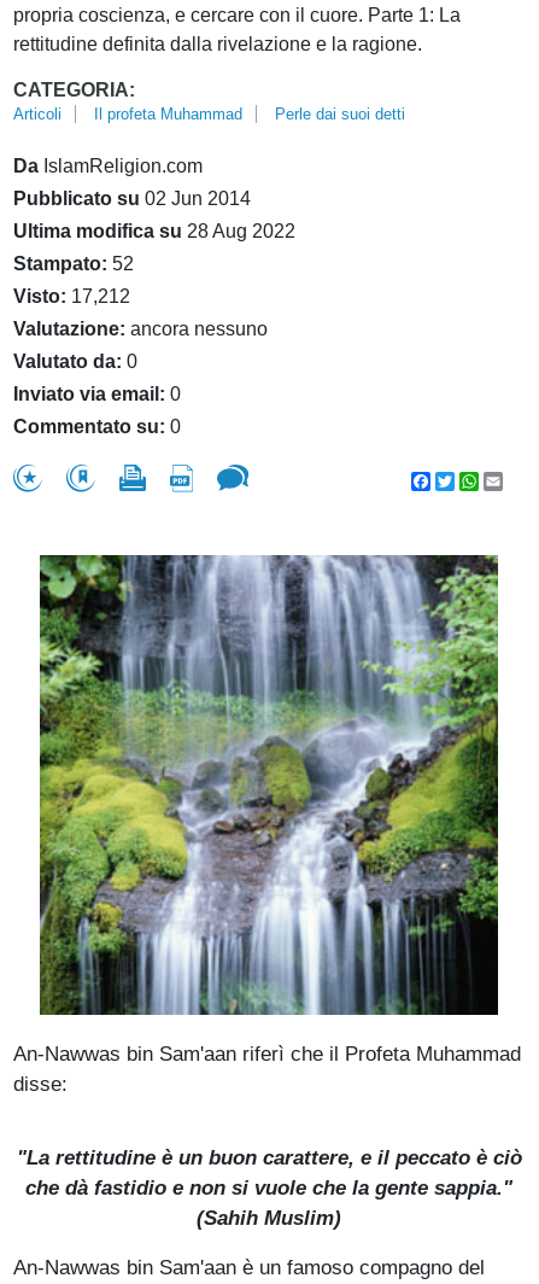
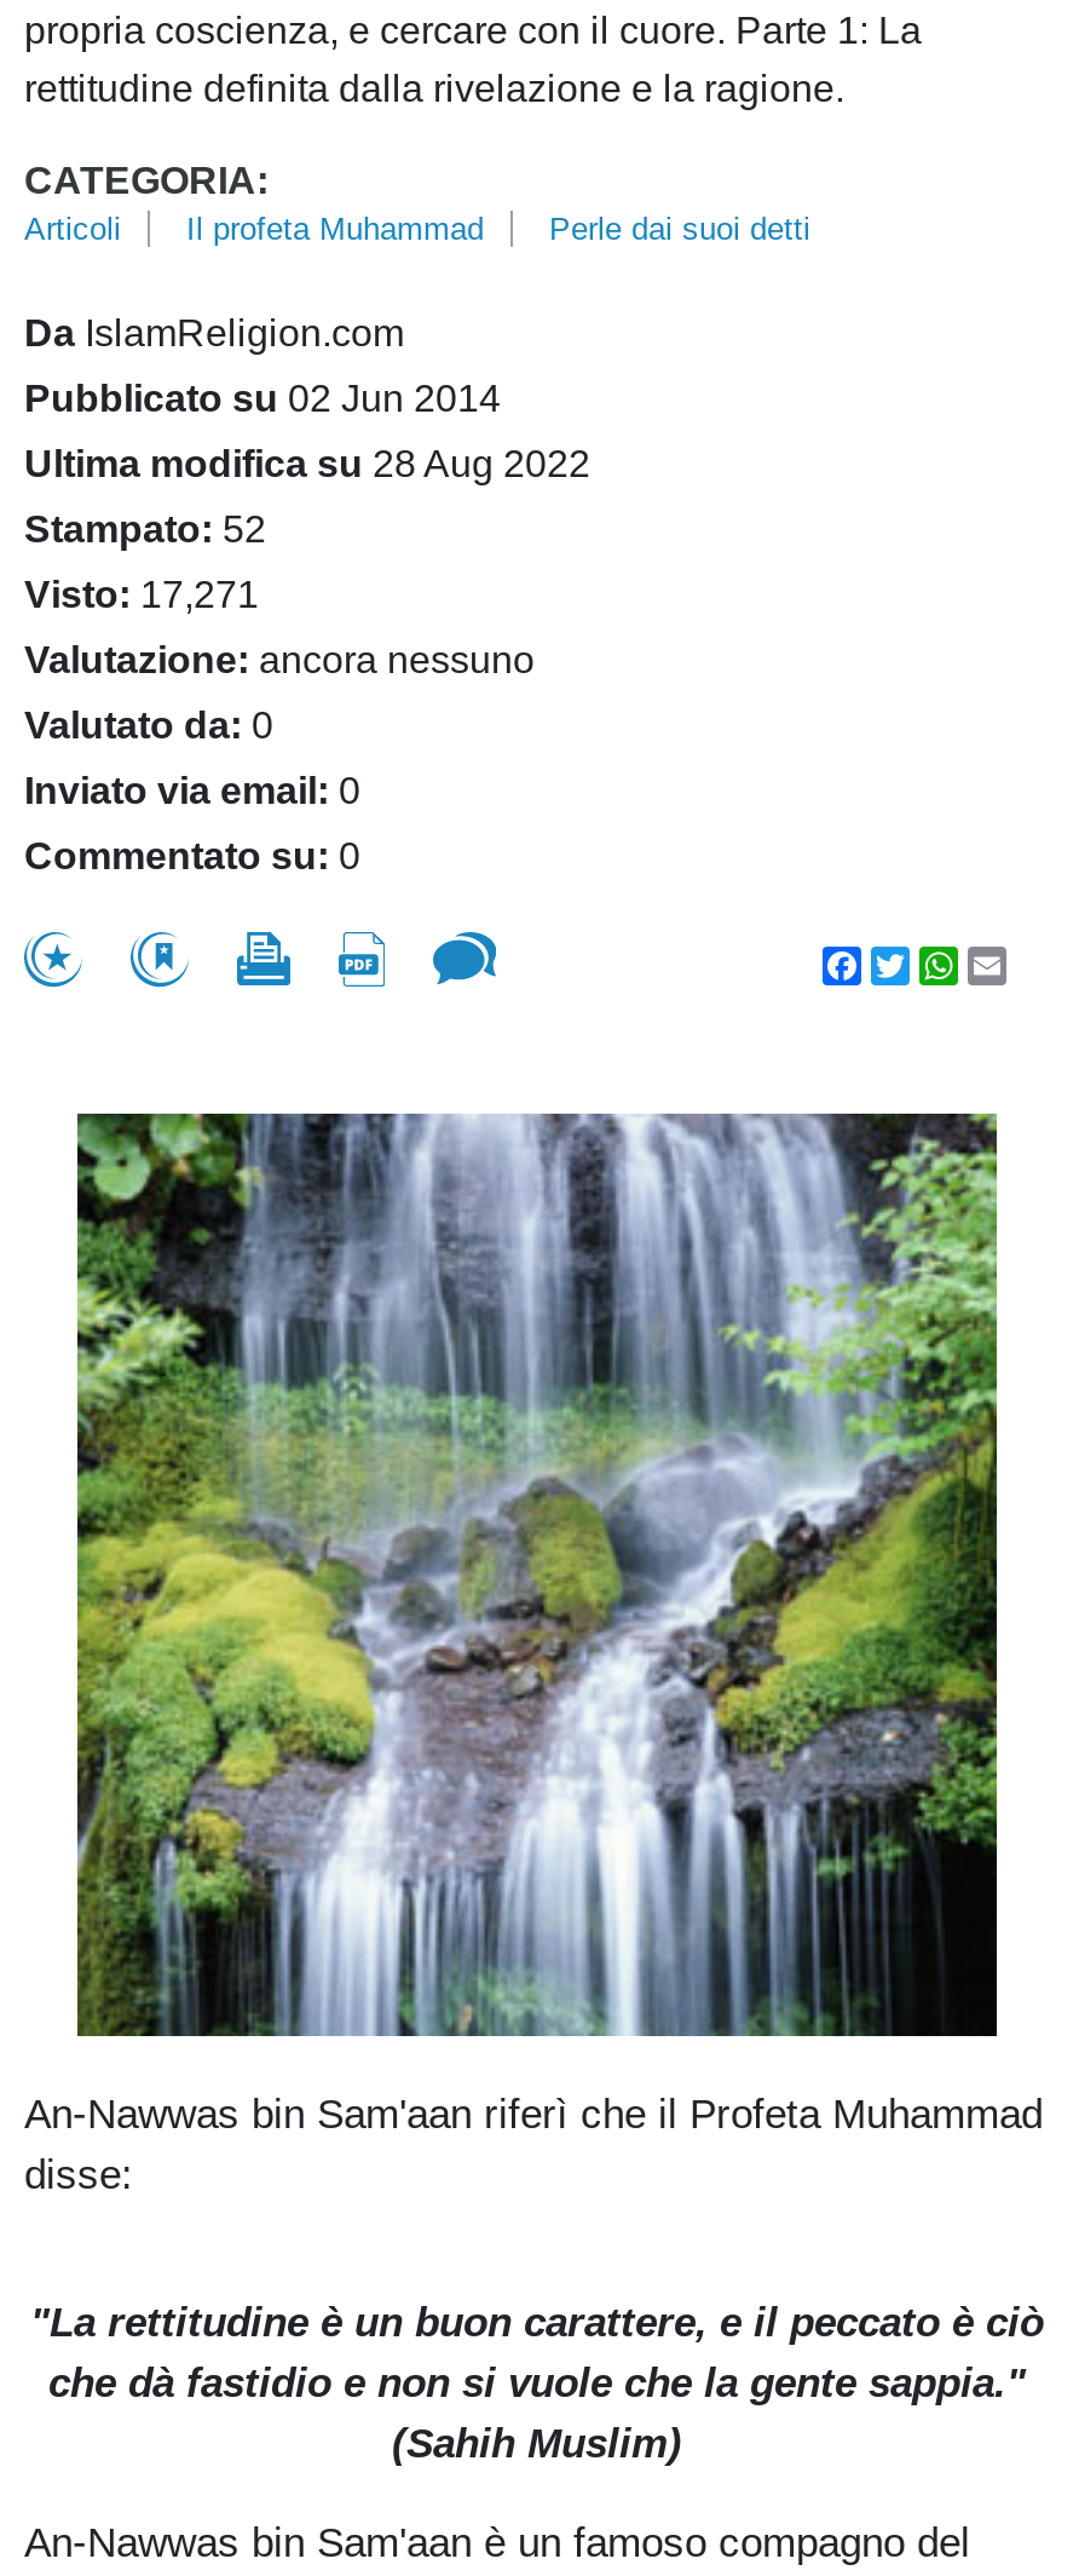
- Visto: 17,212
+ Visto: 17,271
